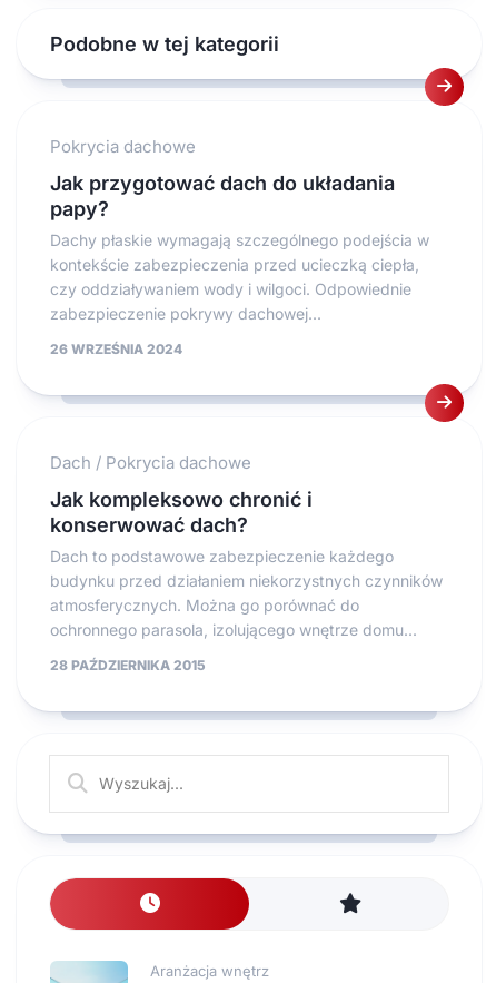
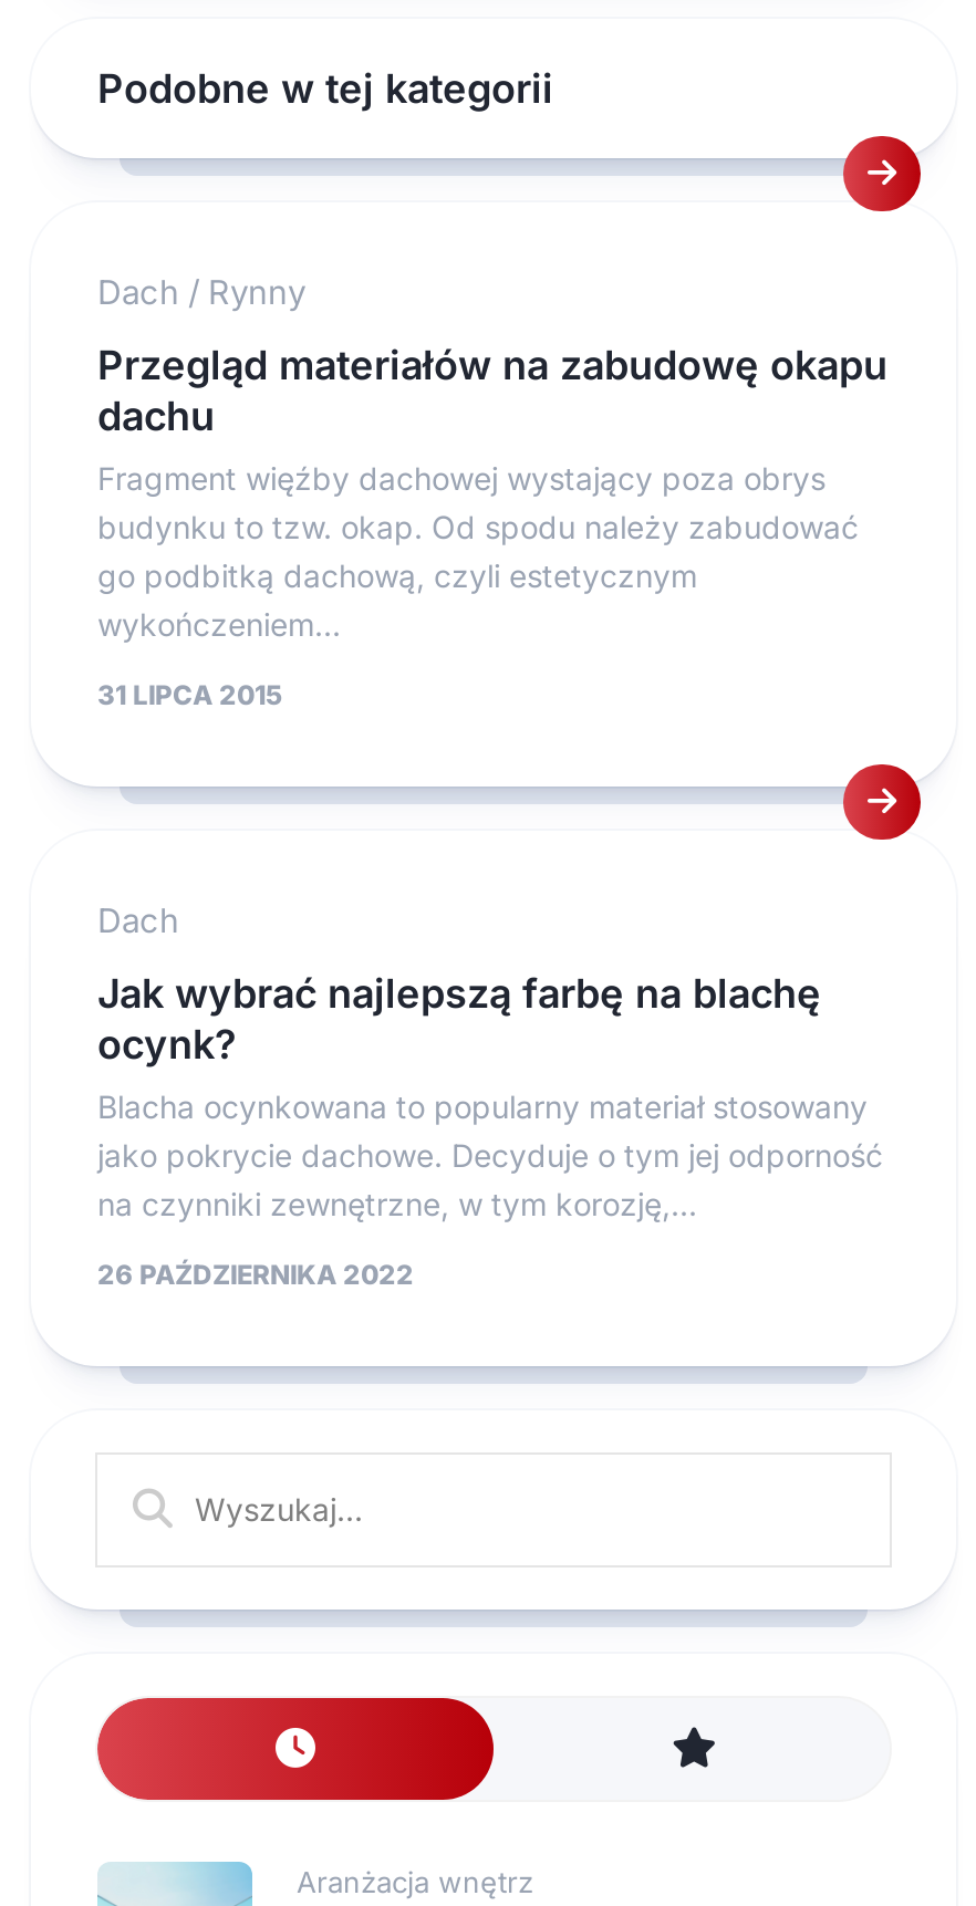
- Pokrycia dachowe
+ Dach / Rynny

- Jak przygotować dach do układania
- papy?
- Dachy płaskie wymagają szczególnego podejścia w
- kontekście zabezpieczenia przed ucieczką ciepła,
- czy oddziaływaniem wody i wilgoci. Odpowiednie
- zabezpieczenie pokrywy dachowej...
+ Przegląd materiałów na zabudowę okapu
+ dachu
+ Fragment więźby dachowej wystający poza obrys
+ budynku to tzw. okap. Od spodu należy zabudować
+ go podbitką dachową, czyli estetycznym
+ wykończeniem...

- 26 WRZEŚNIA 2024
+ 31 LIPCA 2015

- Dach / Pokrycia dachowe
+ Dach

- Jak kompleksowo chronić i
- konserwować dach?
- Dach to podstawowe zabezpieczenie każdego
- budynku przed działaniem niekorzystnych czynników
- atmosferycznych. Można go porównać do
- ochronnego parasola, izolującego wnętrze domu...
+ Jak wybrać najlepszą farbę na blachę
+ ocynk?
+ Blacha ocynkowana to popularny materiał stosowany
+ jako pokrycie dachowe. Decyduje o tym jej odporność
+ na czynniki zewnętrzne, w tym korozję,...

- 28 PAŹDZIERNIKA 2015
+ 26 PAŹDZIERNIKA 2022
